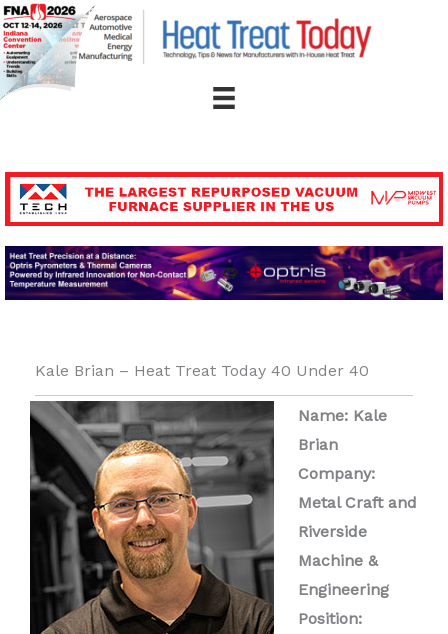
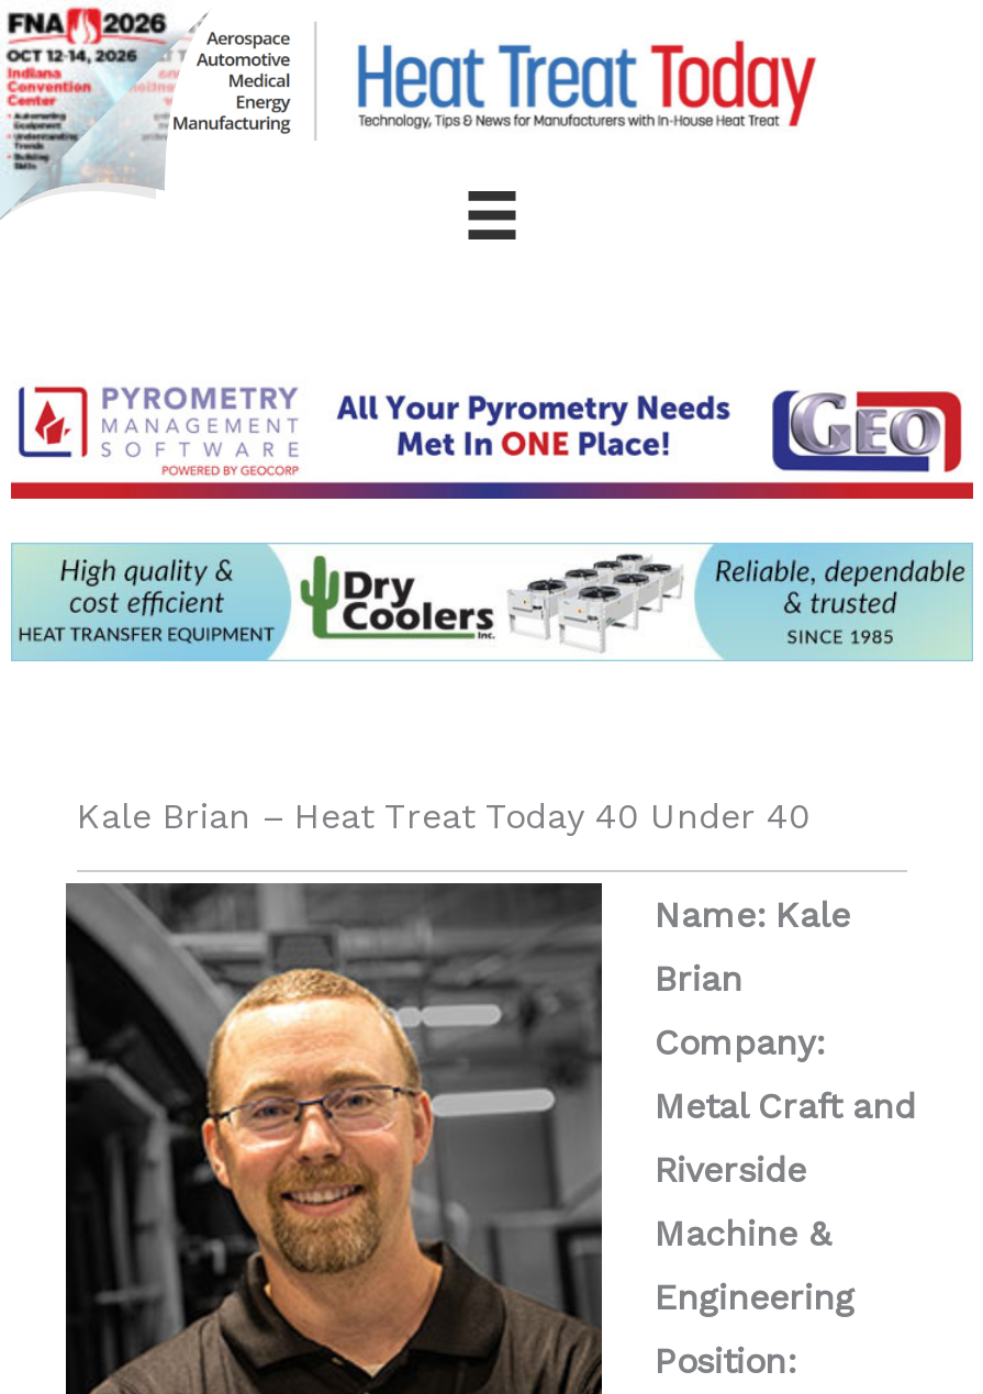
- [image]
+ [image]

- [image]
+ [image]
